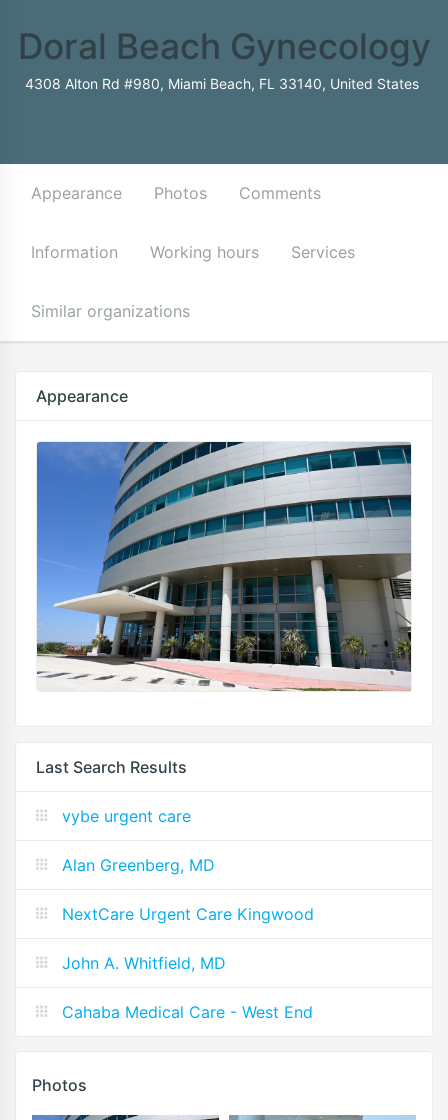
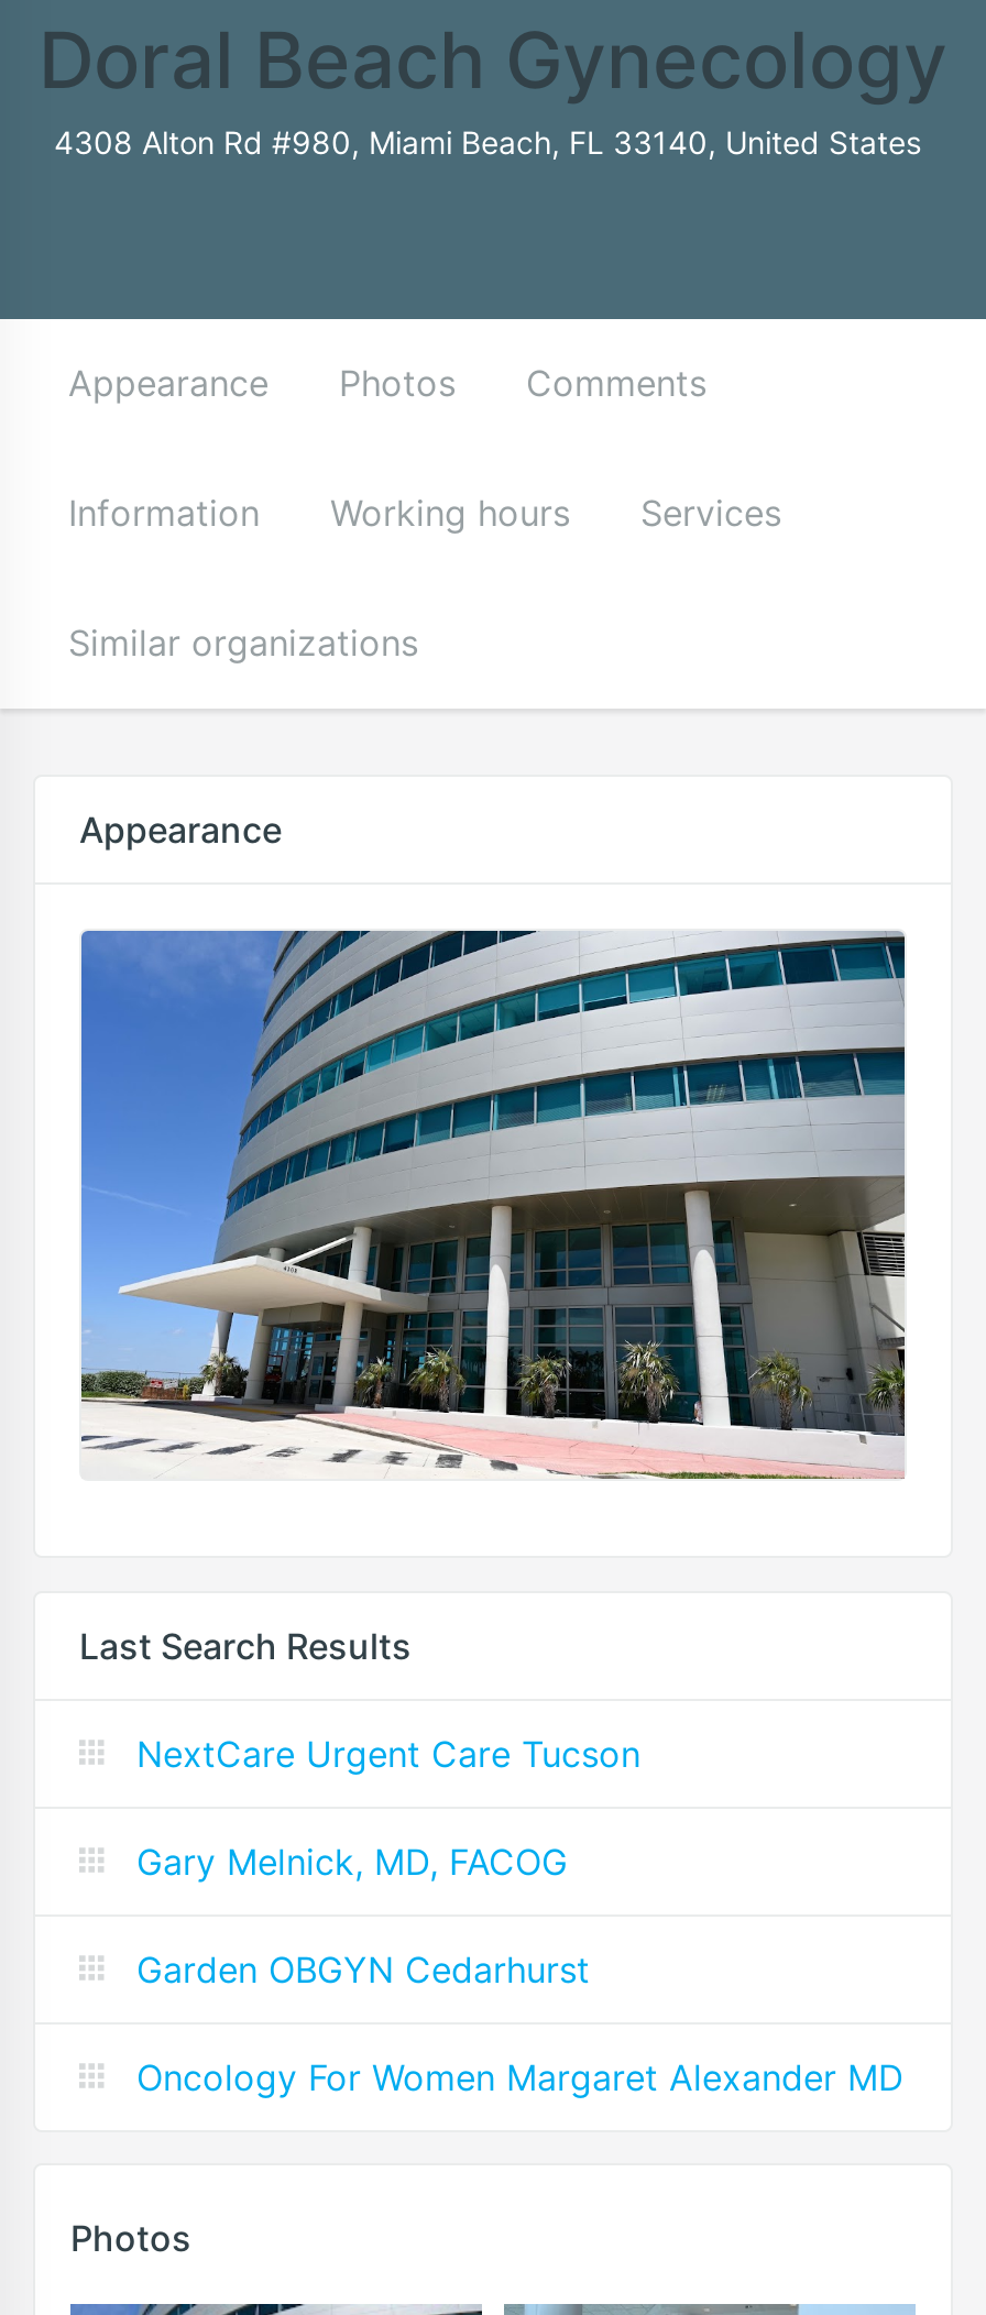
- vybe urgent care
- Alan Greenberg, MD
- NextCare Urgent Care Kingwood
- John A. Whitfield, MD
- Cahaba Medical Care - West End
+ NextCare Urgent Care Tucson
+ Gary Melnick, MD, FACOG
+ Garden OBGYN Cedarhurst
+ Oncology For Women Margaret Alexander MD
